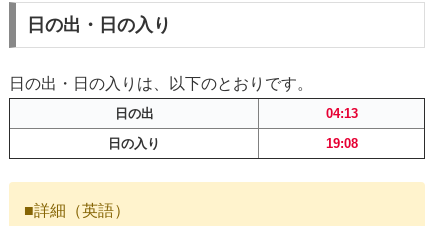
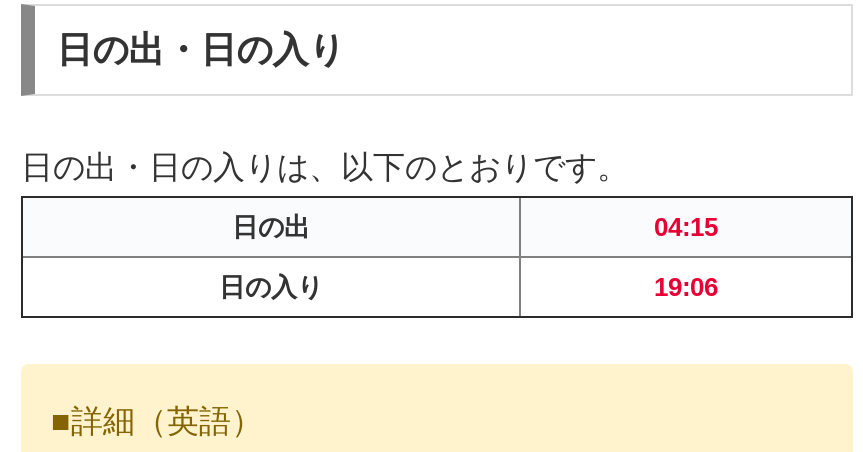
- 04:13
+ 04:15

- 19:08
+ 19:06
